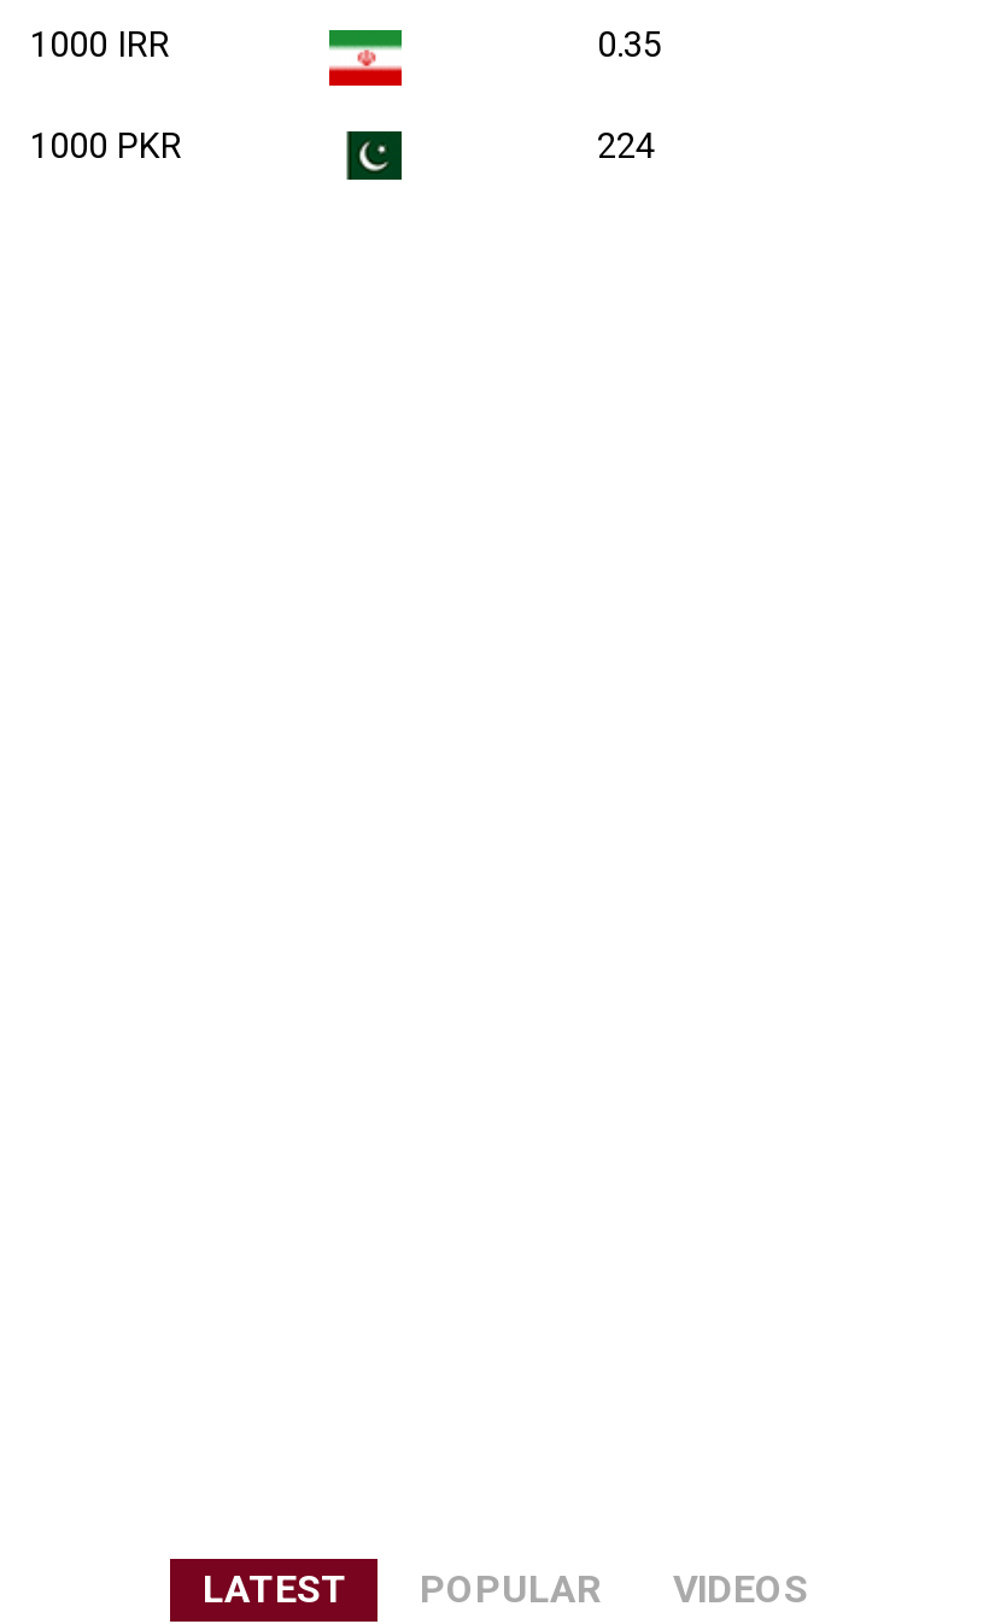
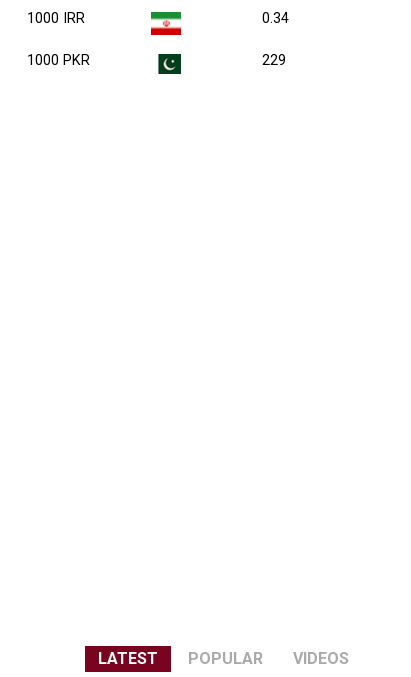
- 0.35
+ 0.34

- 224
+ 229
